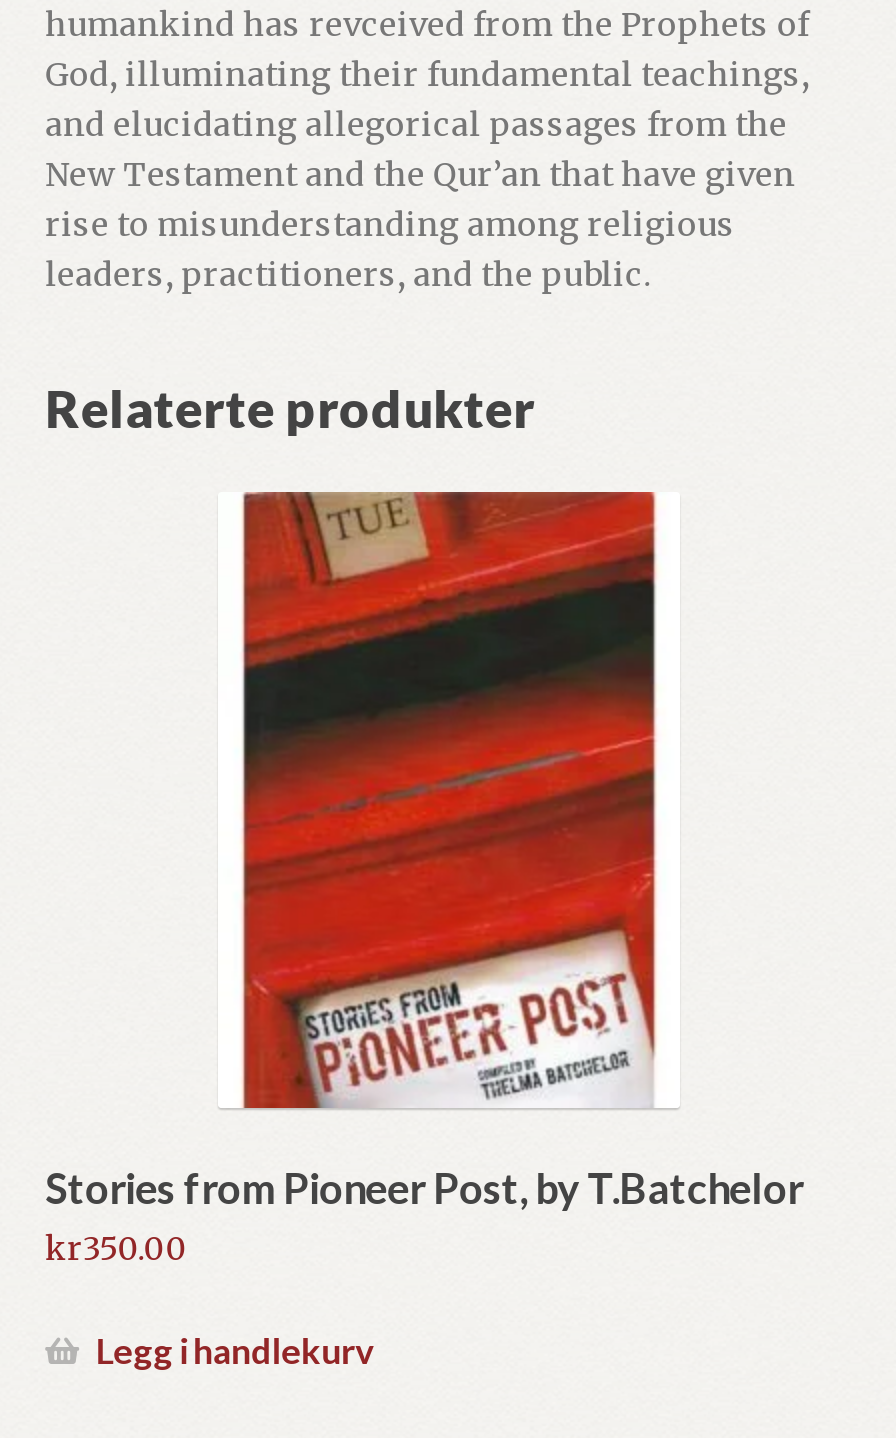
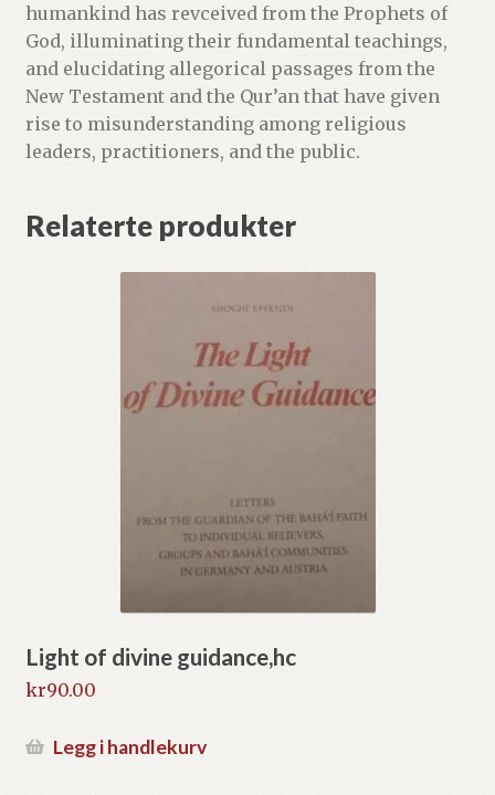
- [image]
- Stories from Pioneer Post, by T.Batchelor
- kr350.00
+ [image]
+ Light of divine guidance,hc
+ kr90.00
